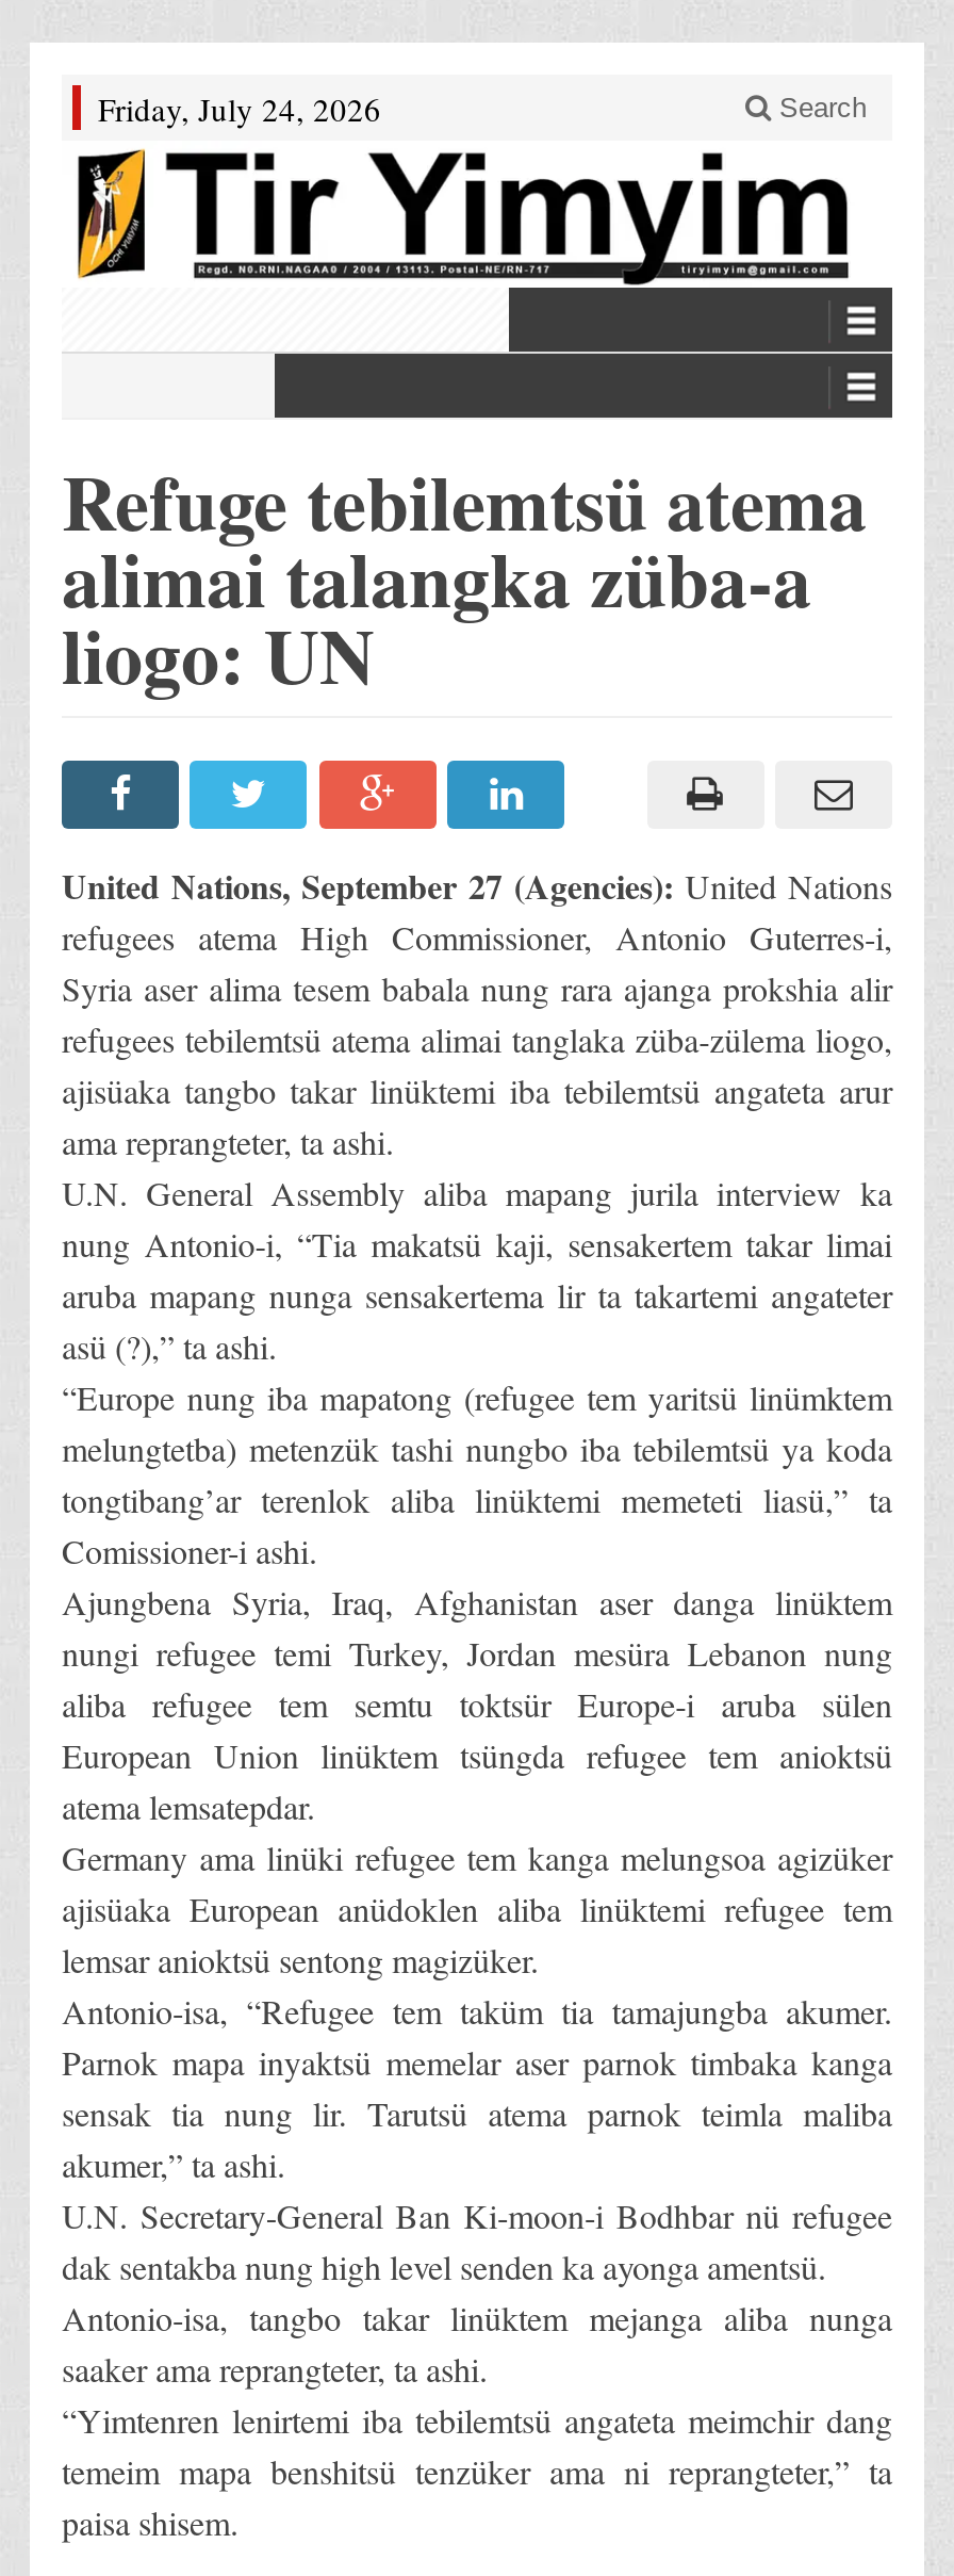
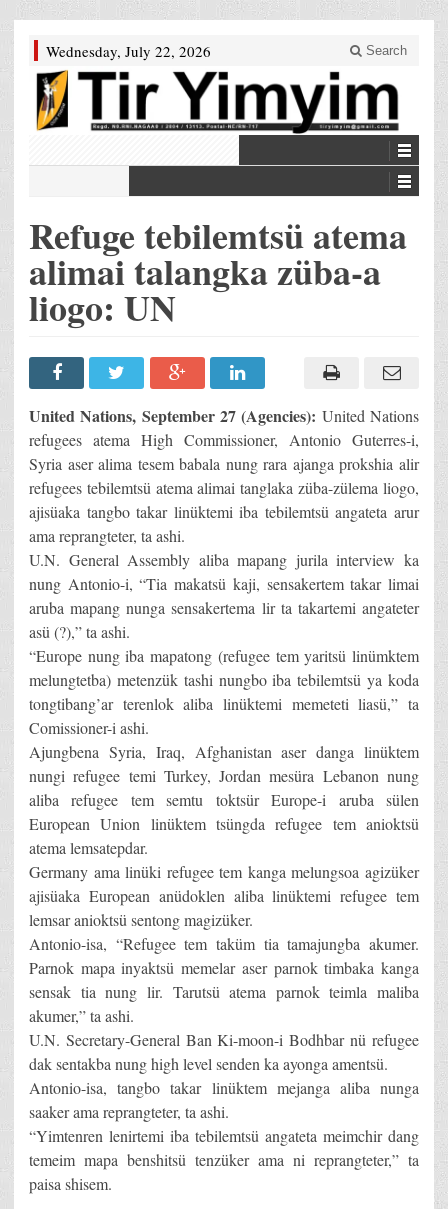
- Friday, July 24, 2026
+ Wednesday, July 22, 2026
